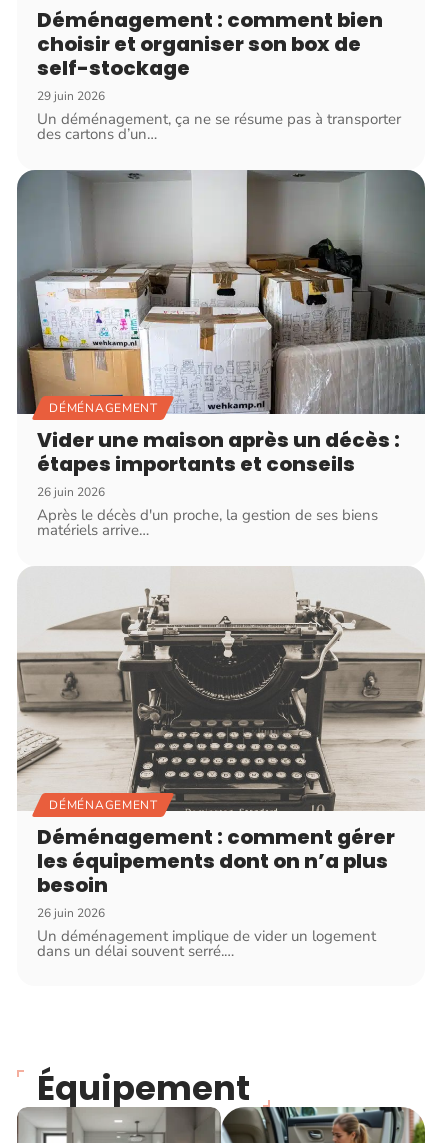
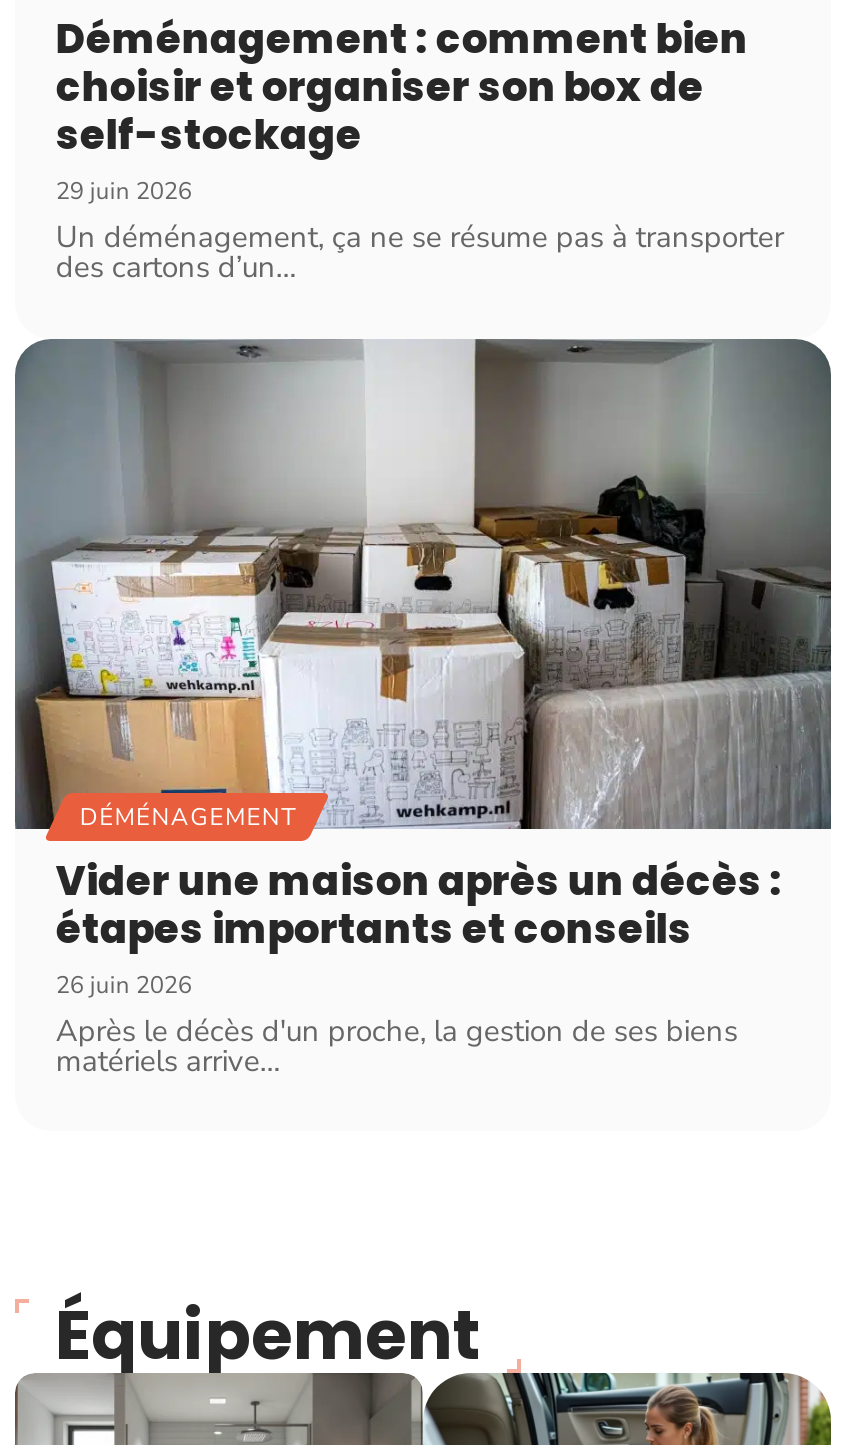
- [image]
- DÉMÉNAGEMENT
- Déménagement : comment gérer
- les équipements dont on n’a plus
- besoin
- 26 juin 2026
- Un déménagement implique de vider un logement
- dans un délai souvent serré.…
